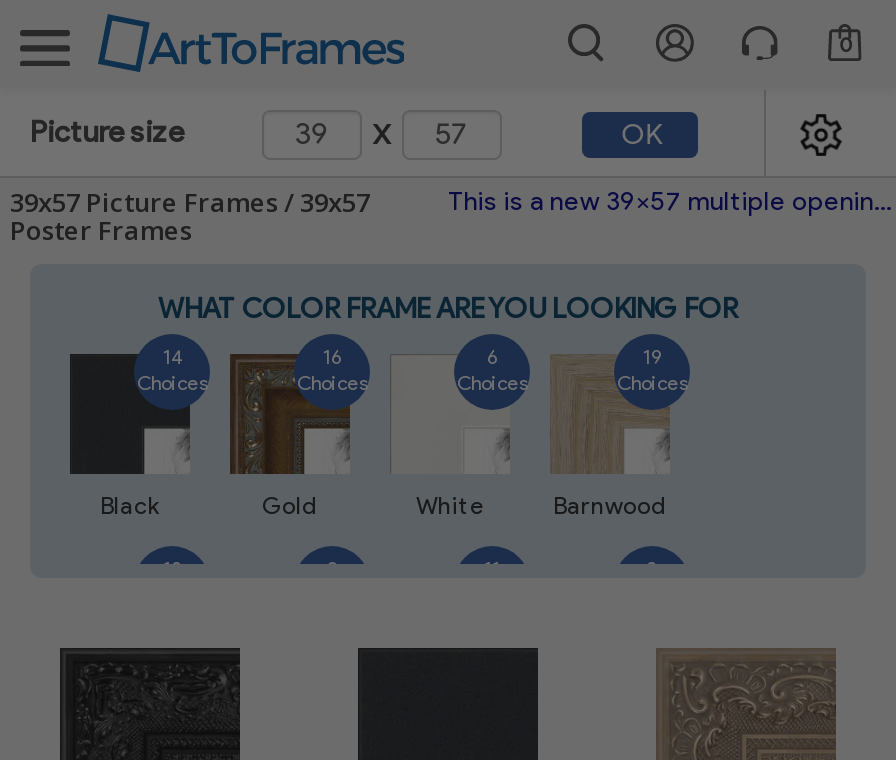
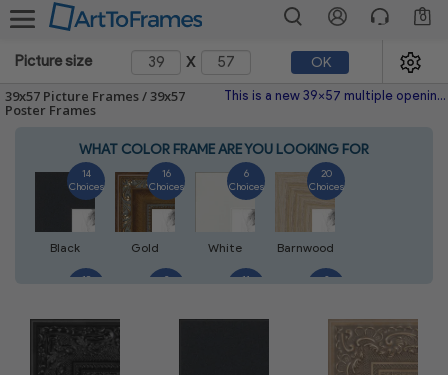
- 19
+ 20
